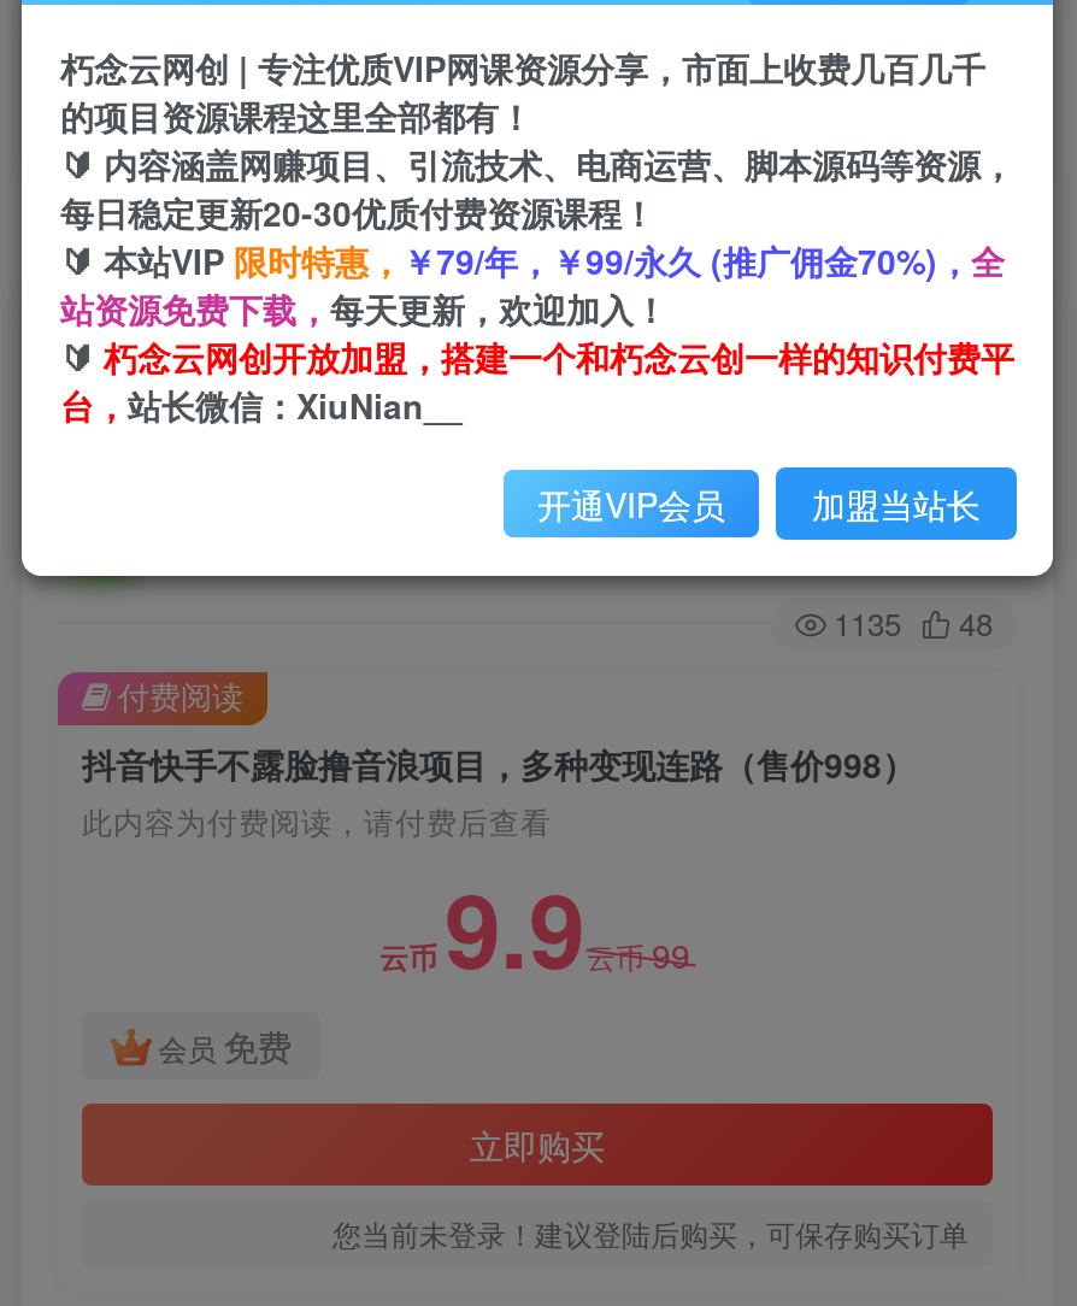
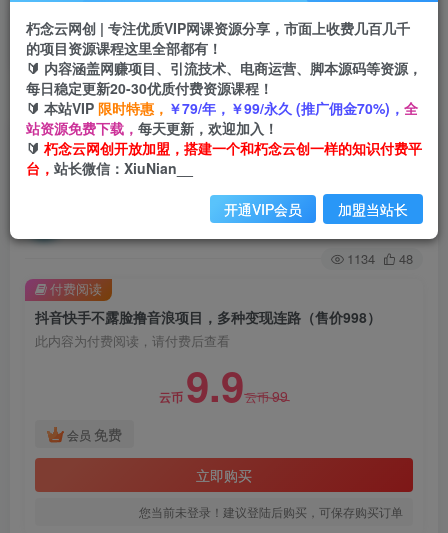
- 1135 48
+ 1134 48
